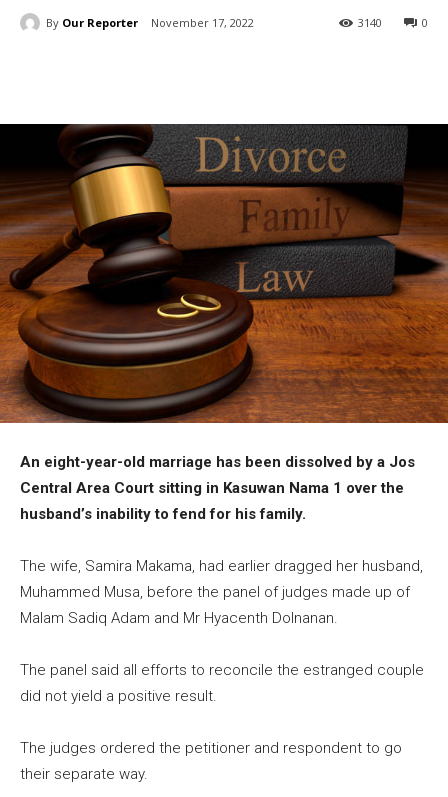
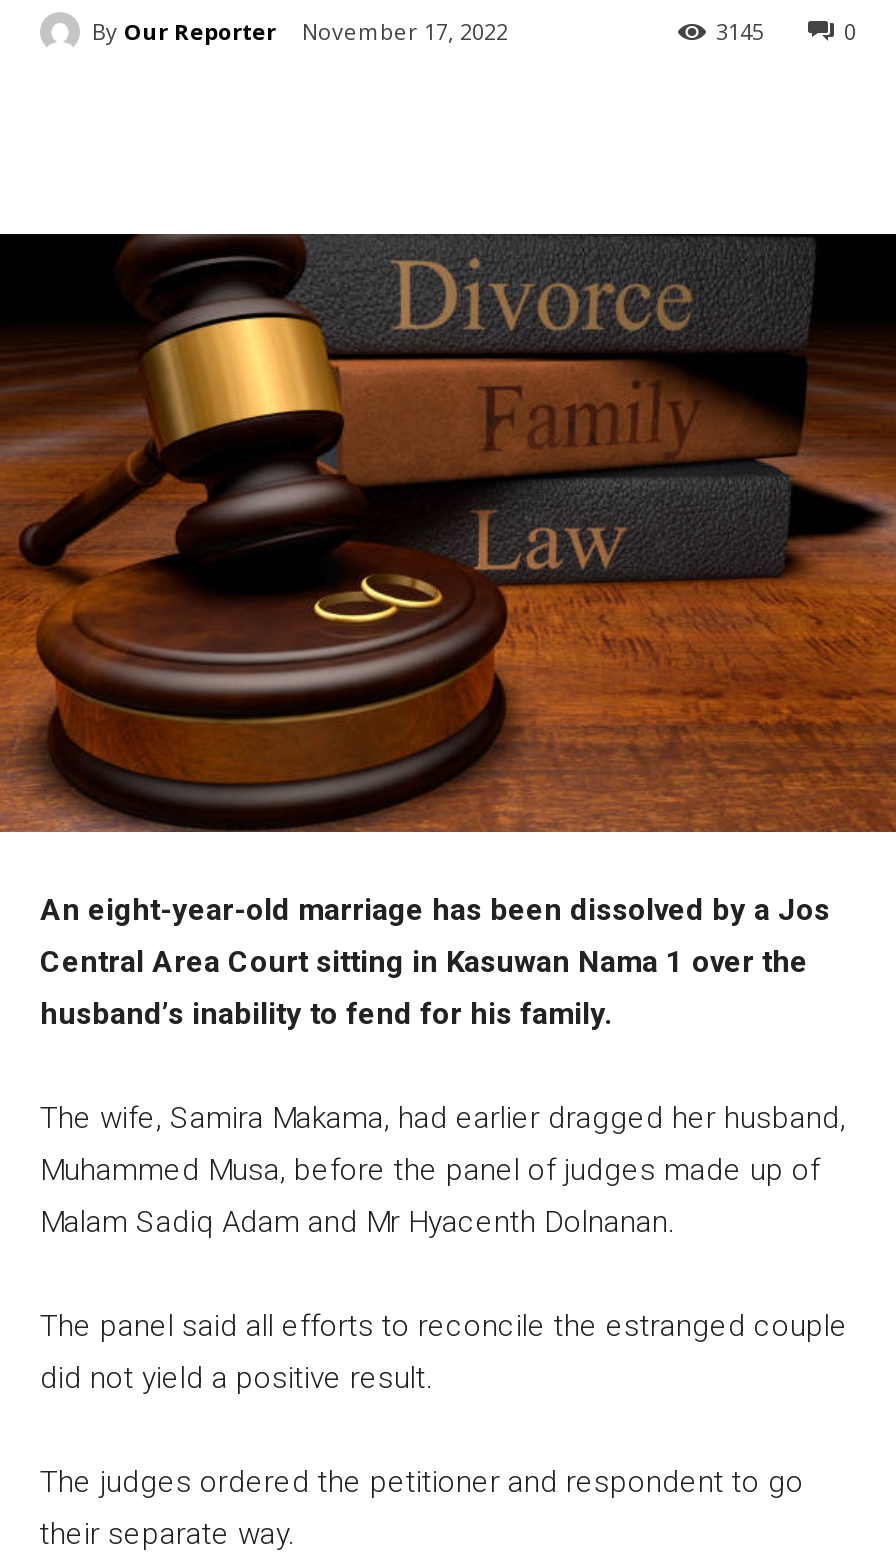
- 3140
+ 3145
